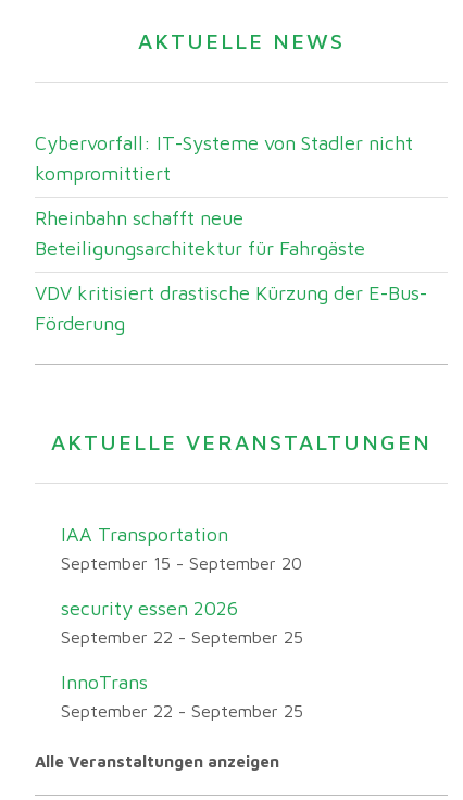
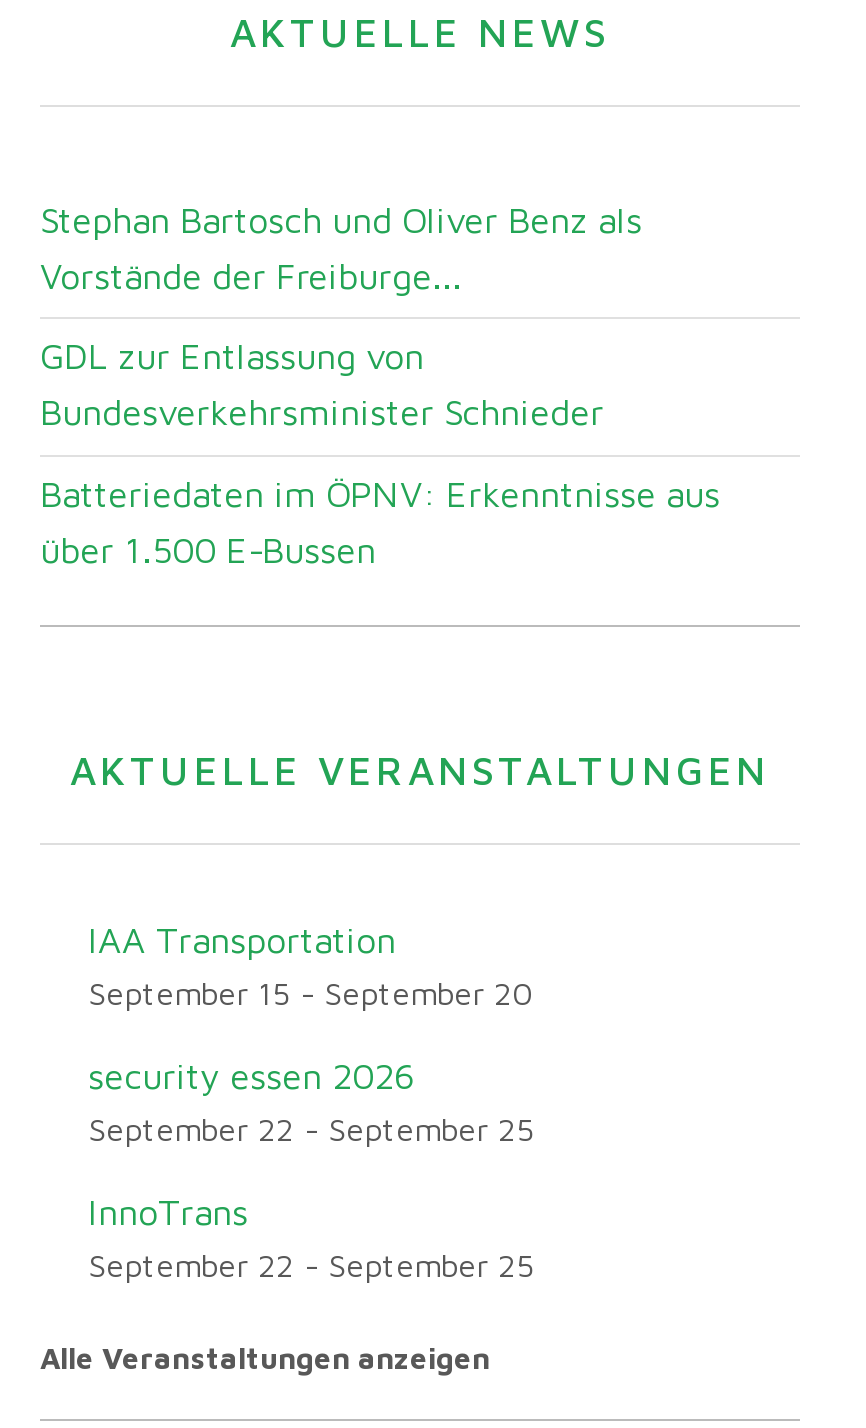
- Cybervorfall: IT-Systeme von Stadler nicht
- kompromittiert
+ Stephan Bartosch und Oliver Benz als
+ Vorstände der Freiburge...

- Rheinbahn schafft neue
- Beteiligungsarchitektur für Fahrgäste
+ GDL zur Entlassung von
+ Bundesverkehrsminister Schnieder

- VDV kritisiert drastische Kürzung der E-Bus-
- Förderung
+ Batteriedaten im ÖPNV: Erkenntnisse aus
+ über 1.500 E-Bussen
